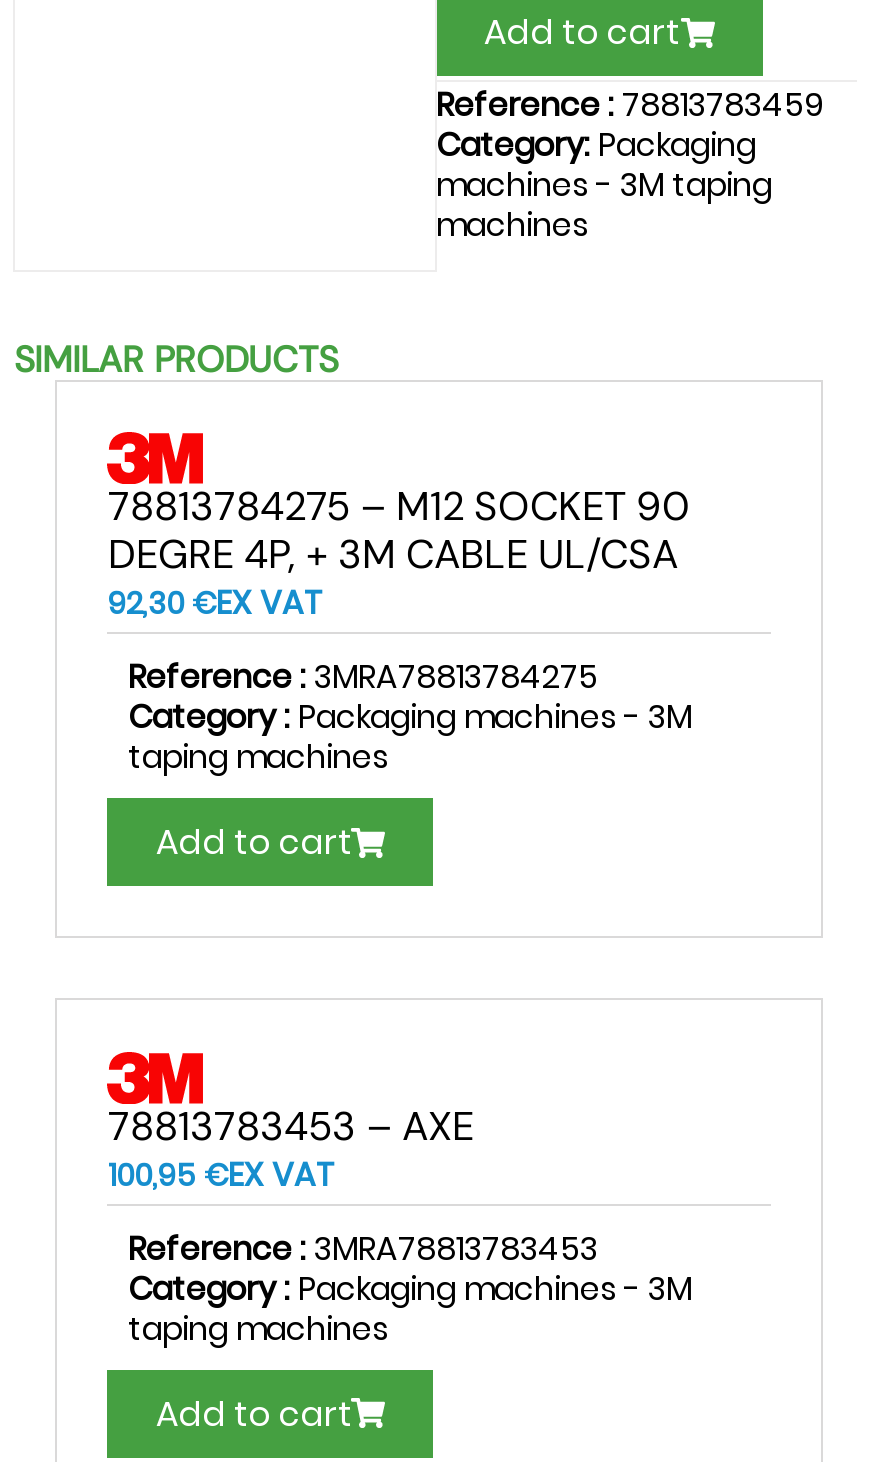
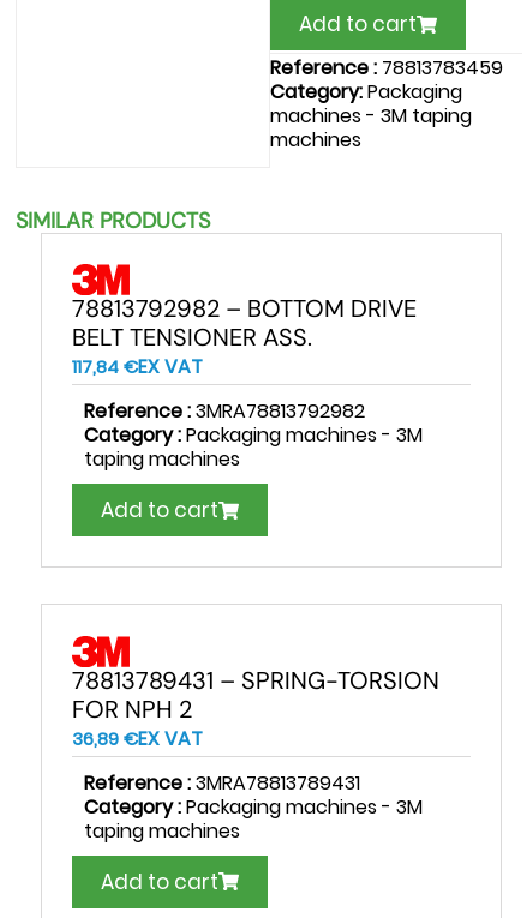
- 78813784275 – M12 SOCKET 90
- DEGRE 4P, + 3M CABLE UL/CSA
- 92,30 €EX VAT
+ 78813792982 – BOTTOM DRIVE
+ BELT TENSIONER ASS.
+ 117,84 €EX VAT

- Reference : 3MRA78813784275
+ Reference : 3MRA78813792982

- 78813783453 – AXE
- 100,95 €EX VAT
+ 78813789431 – SPRING-TORSION
+ FOR NPH 2
+ 36,89 €EX VAT

- Reference : 3MRA78813783453
+ Reference : 3MRA78813789431
